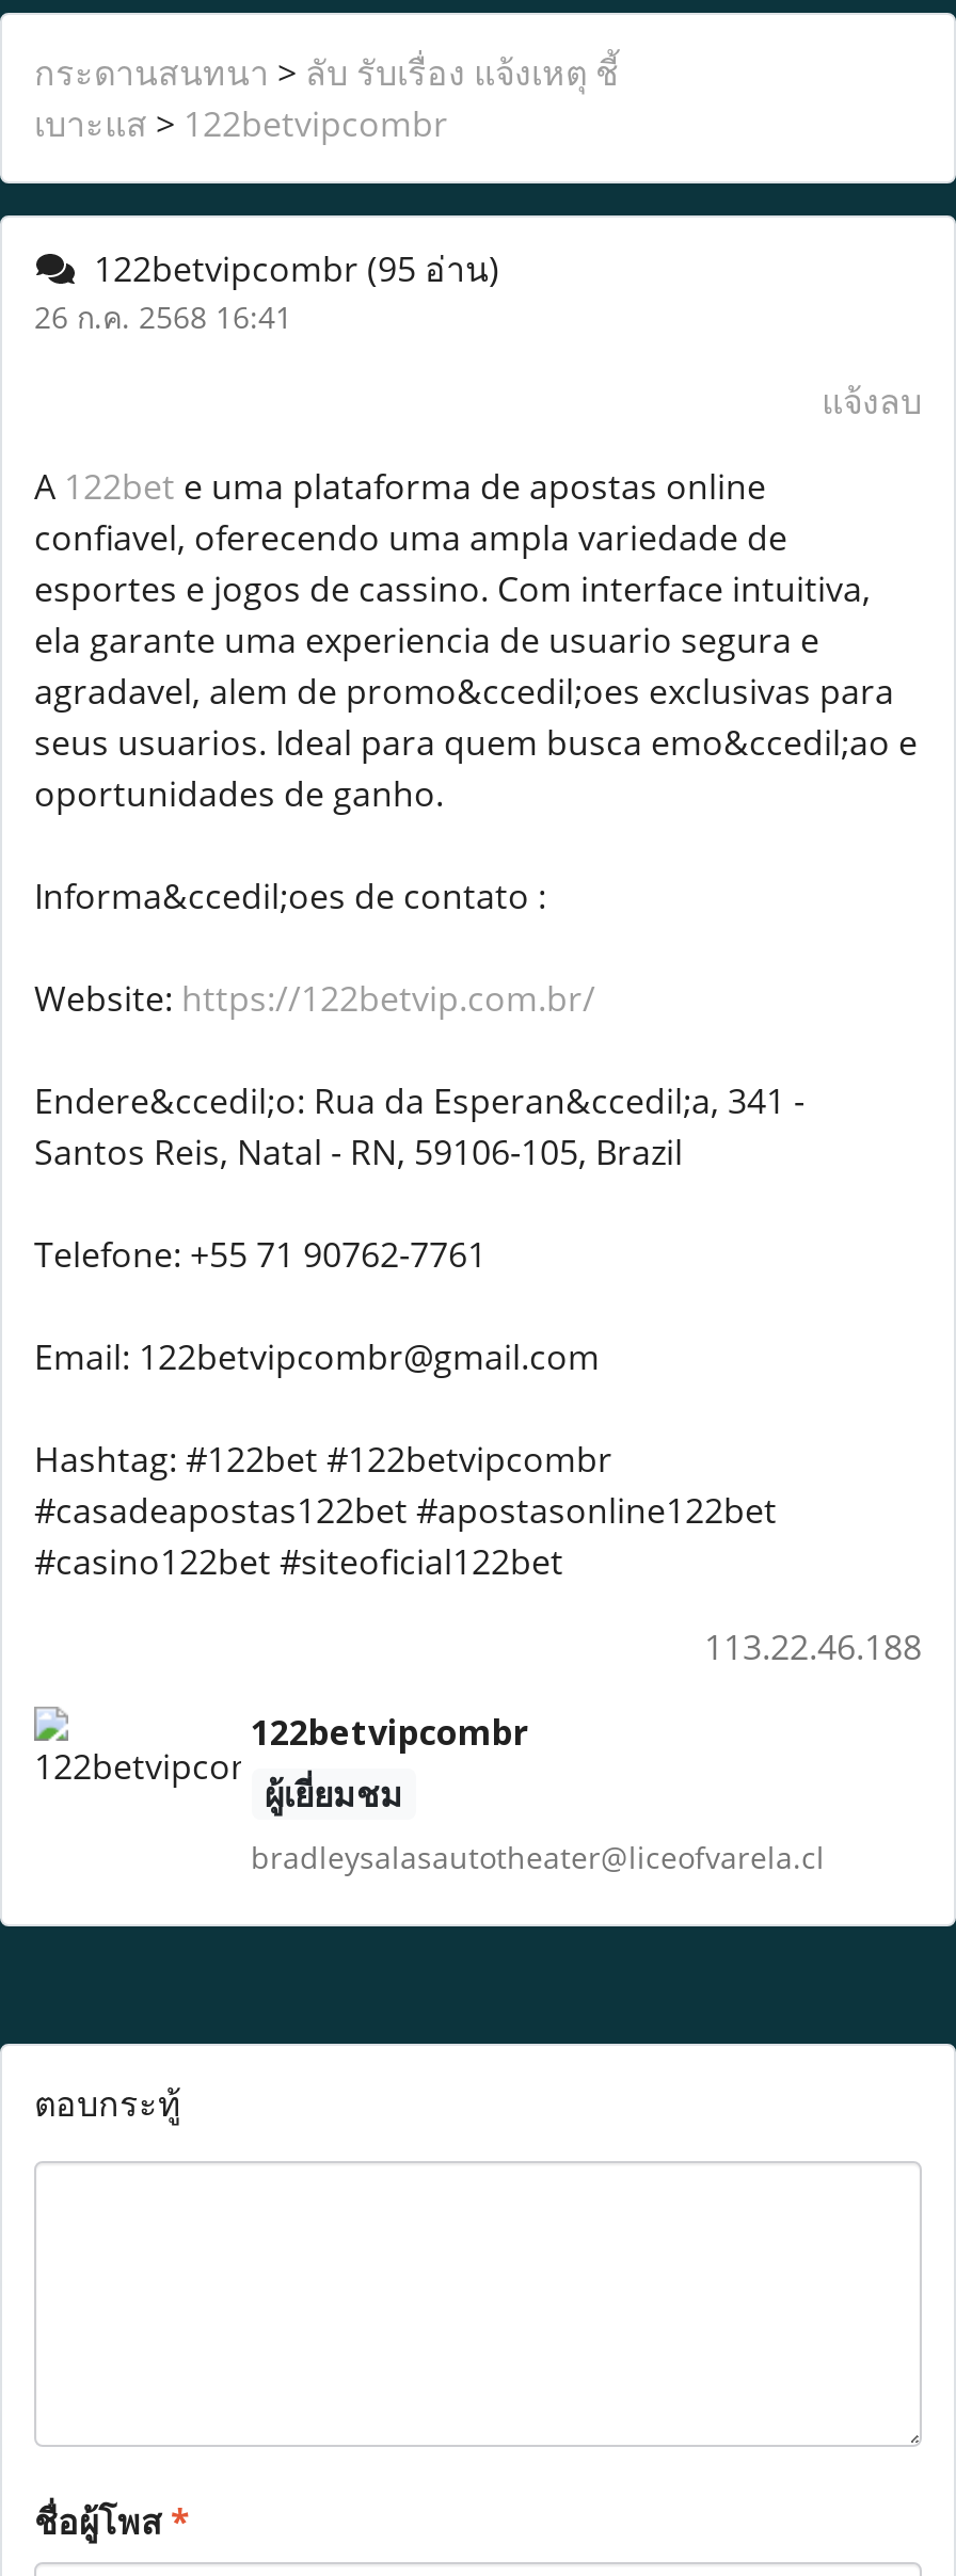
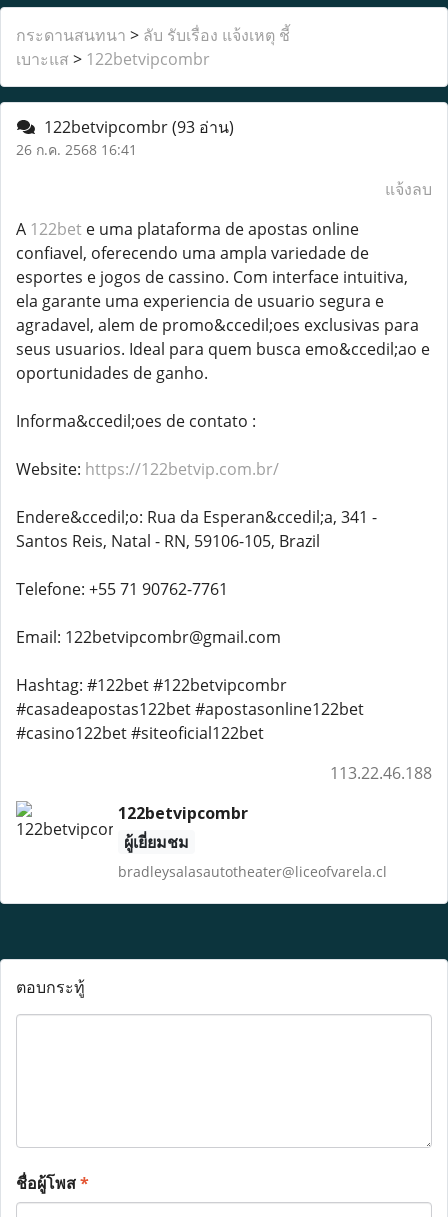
- 122betvipcombr (95 อ่าน)
+ 122betvipcombr (93 อ่าน)
